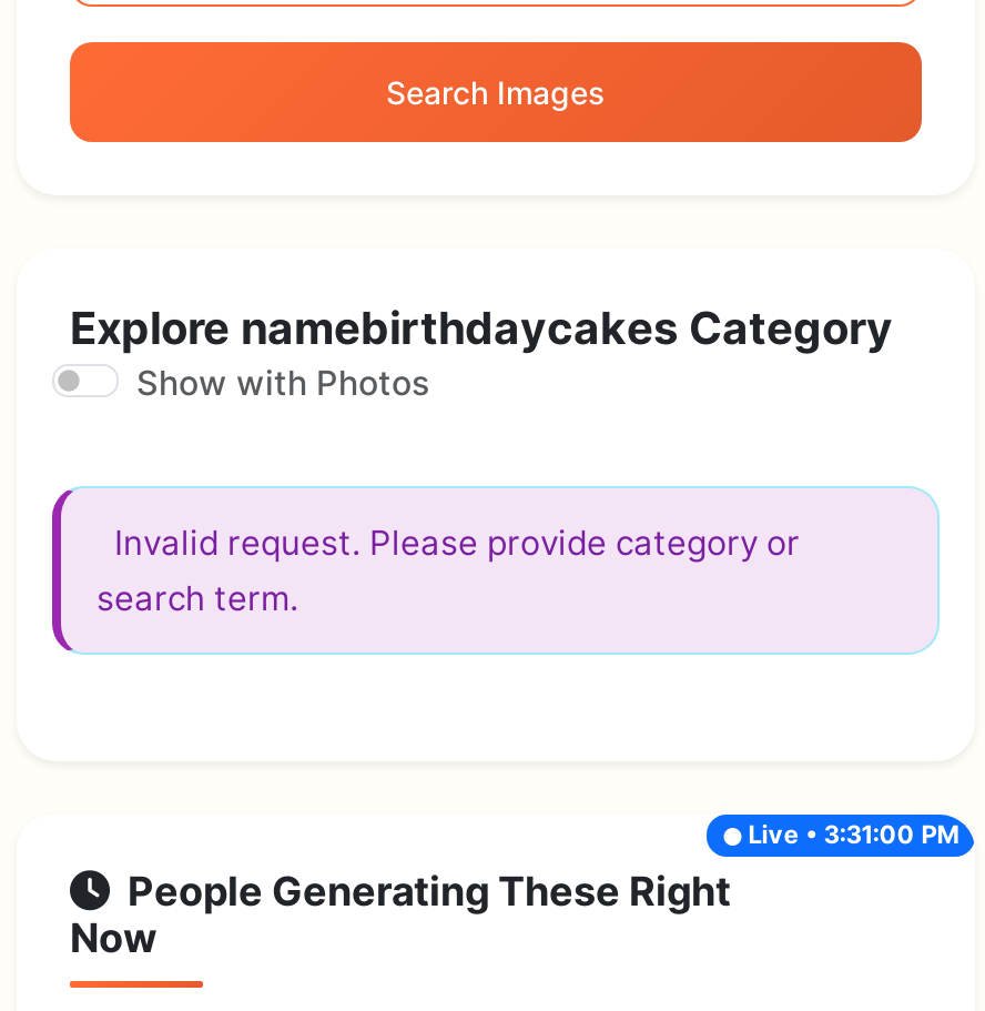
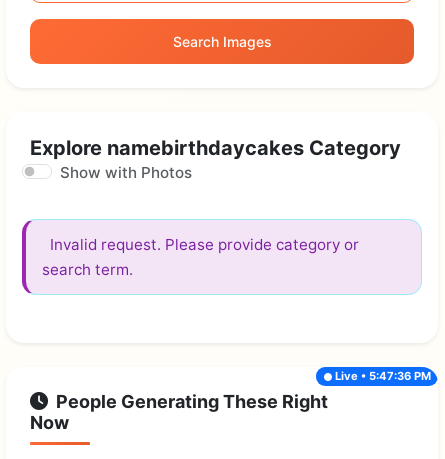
- Live • 3:31:00 PM
+ Live • 5:47:36 PM
